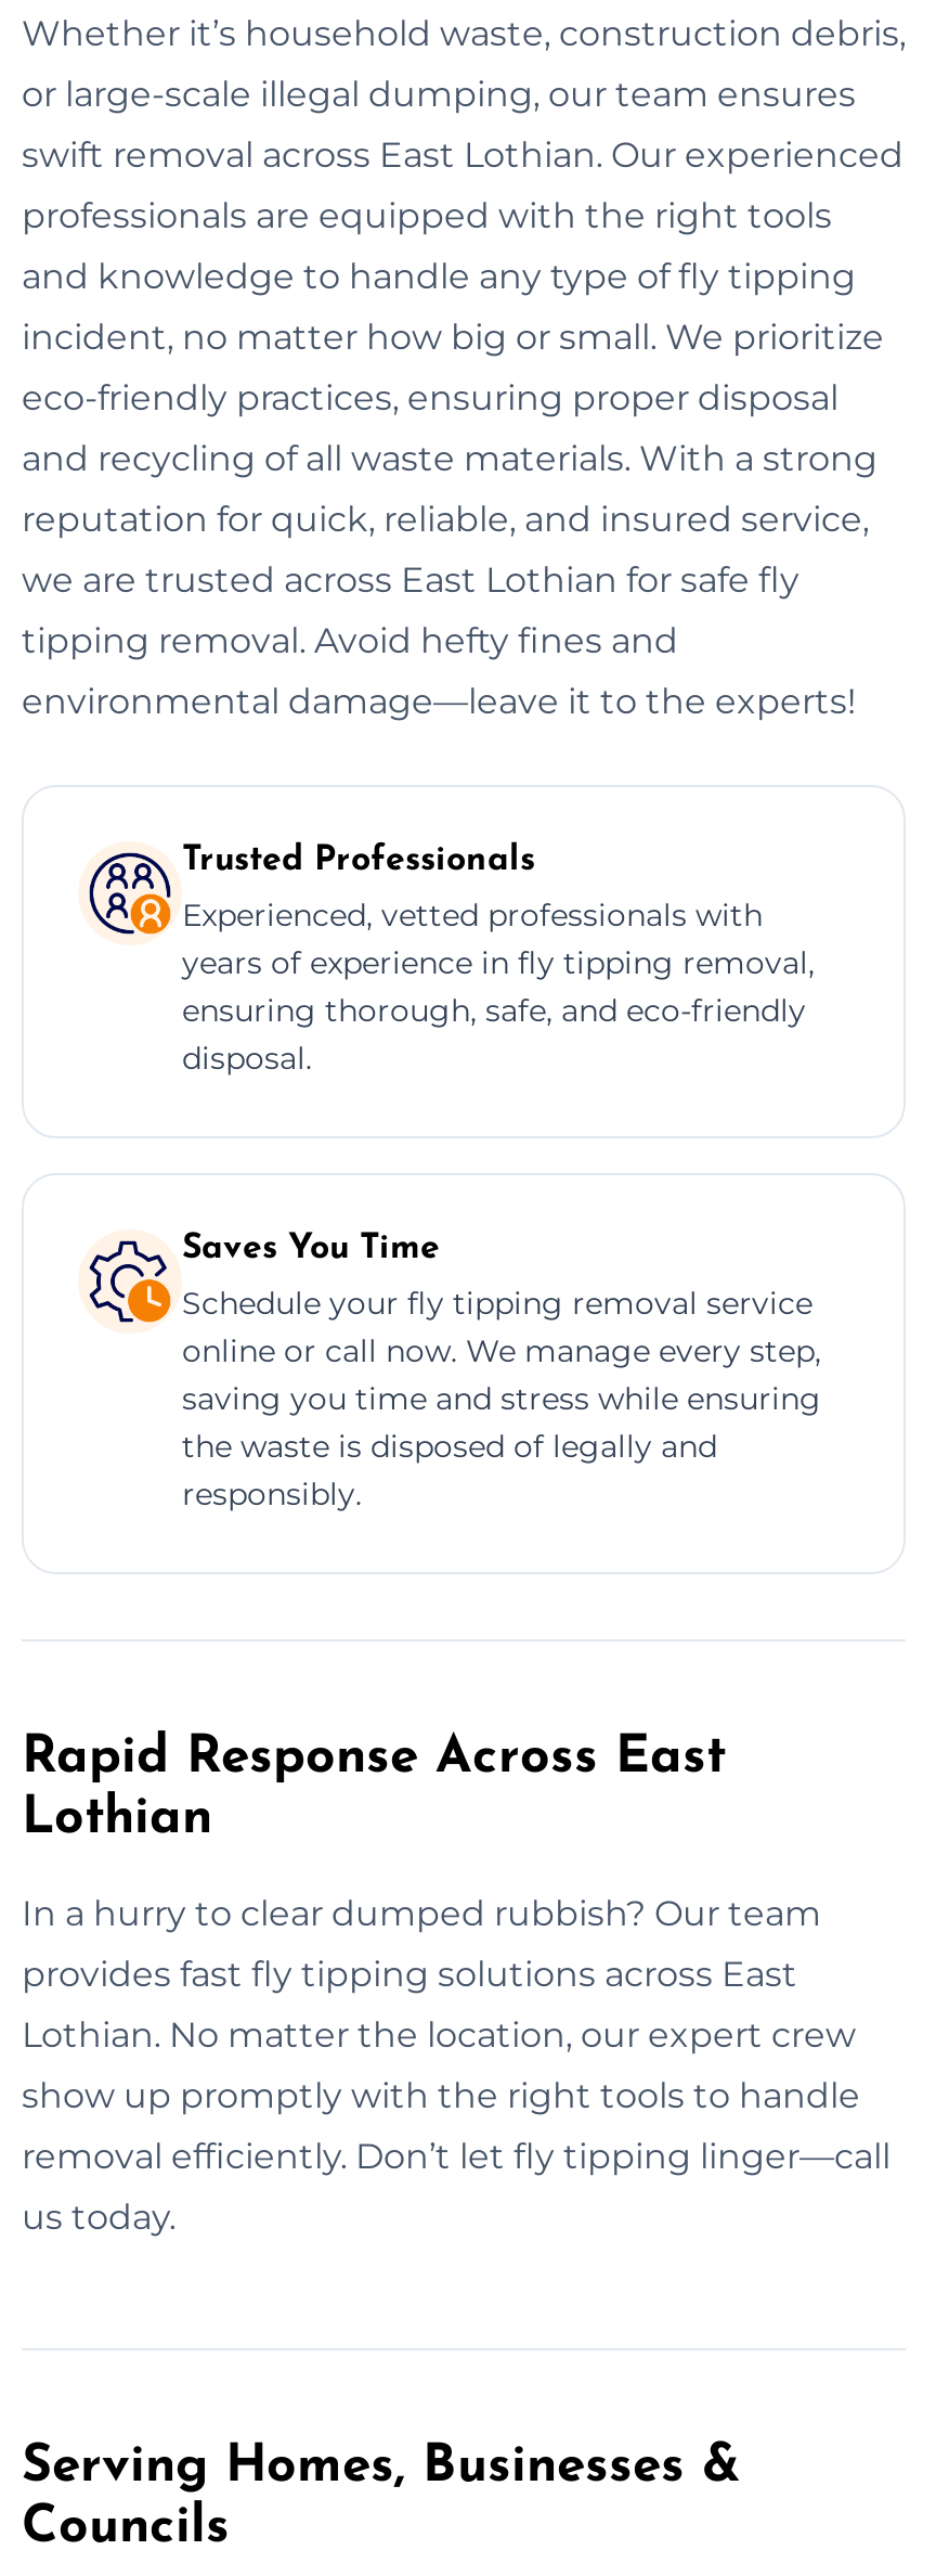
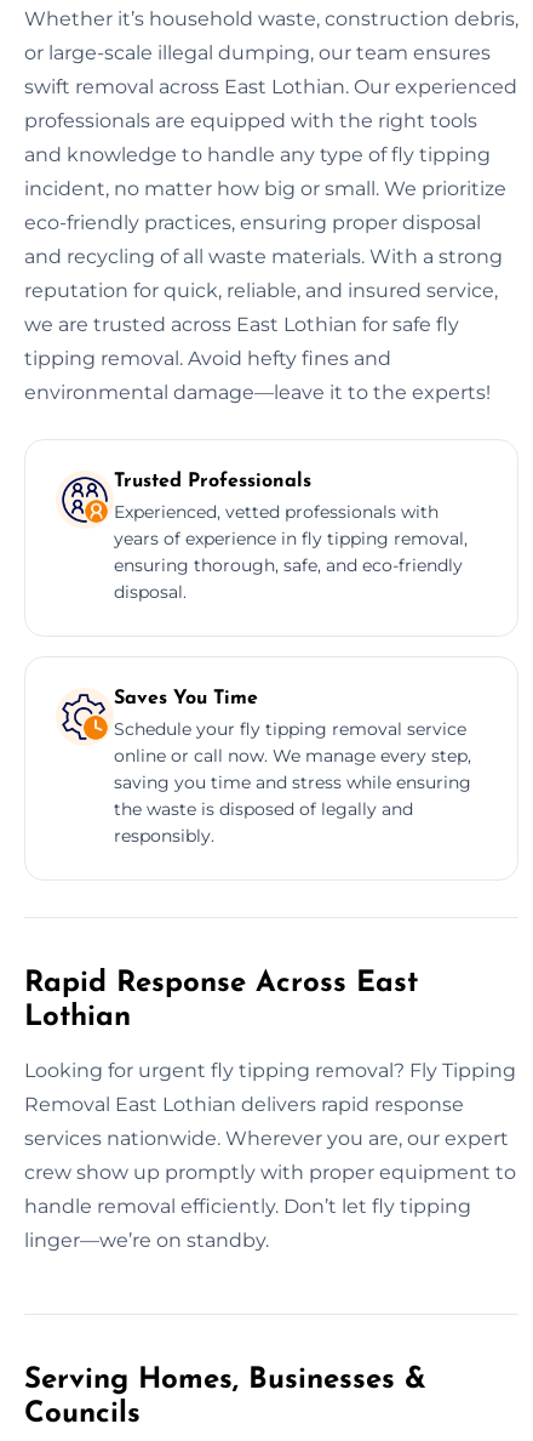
- In a hurry to clear dumped rubbish? Our team
+ Looking for urgent fly tipping removal? Fly Tipping

- provides fast fly tipping solutions across East
+ Removal East Lothian delivers rapid response

- Lothian. No matter the location, our expert crew
+ services nationwide. Wherever you are, our expert

- show up promptly with the right tools to handle
+ crew show up promptly with proper equipment to

- removal efficiently. Don’t let fly tipping linger—call
+ handle removal efficiently. Don’t let fly tipping

- us today.
+ linger—we’re on standby.
